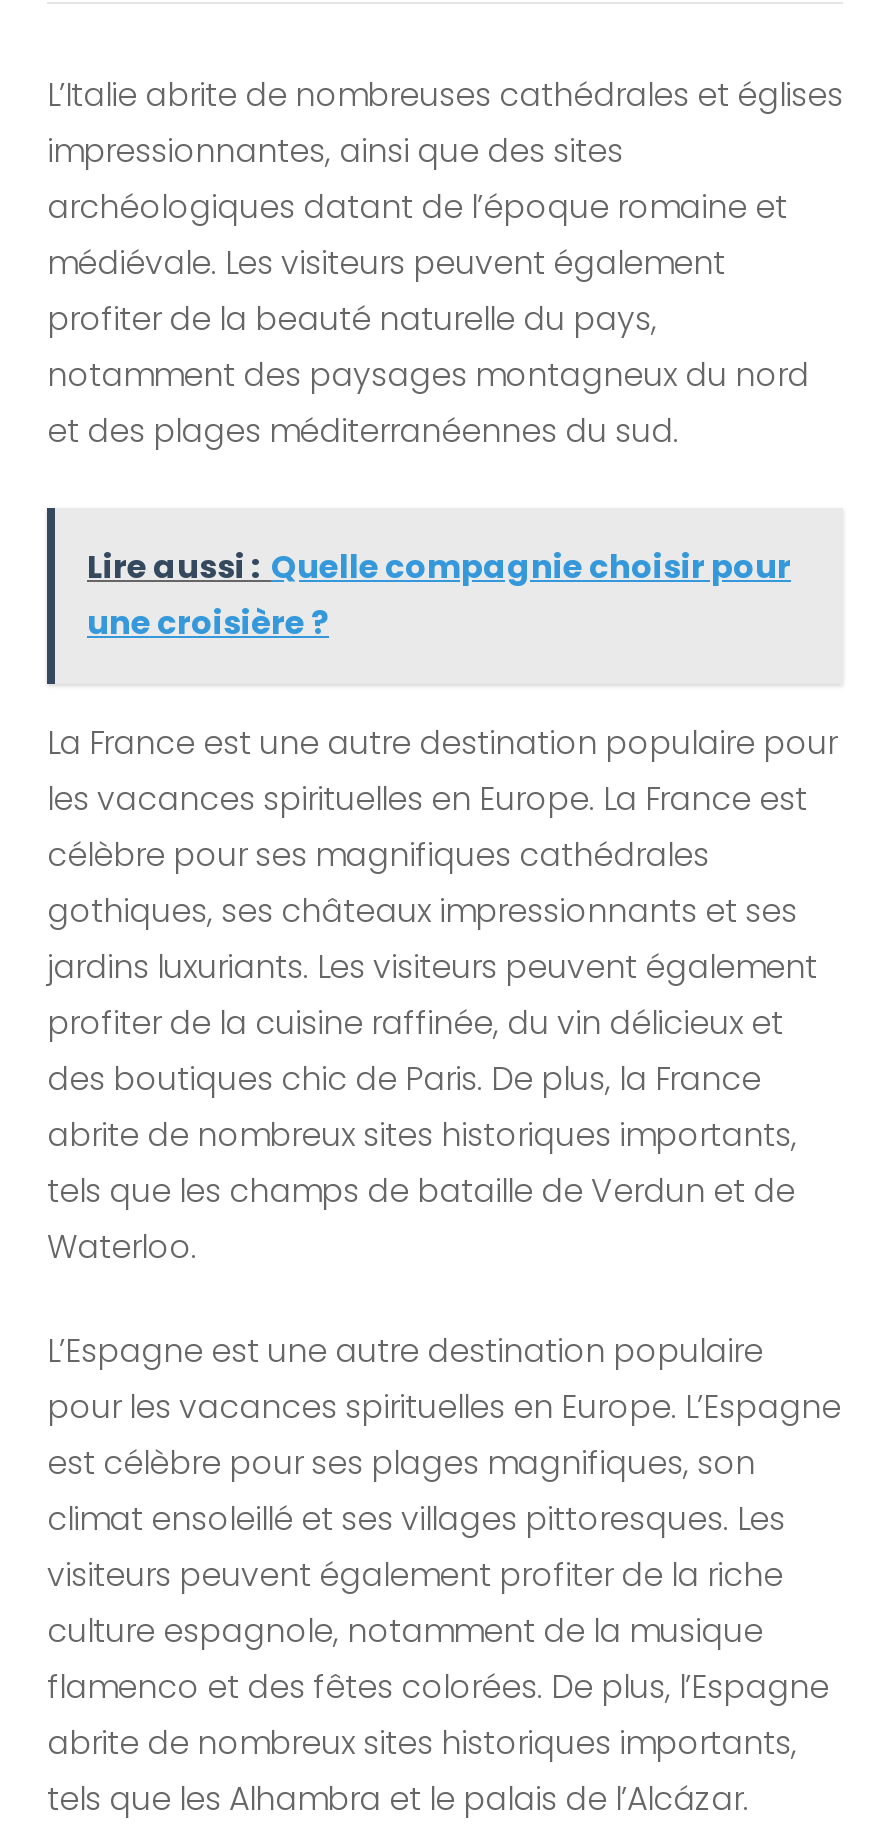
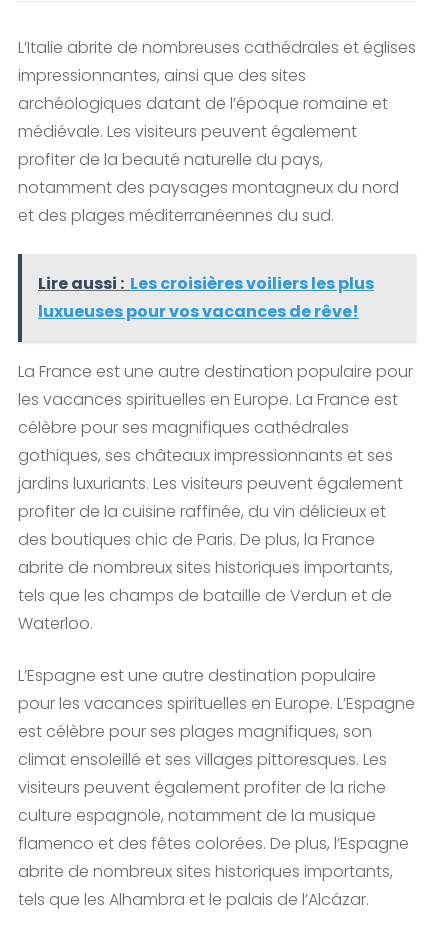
- Lire aussi : Quelle compagnie choisir pour
- une croisière ?
+ Lire aussi : Les croisières voiliers les plus
+ luxueuses pour vos vacances de rêve!
